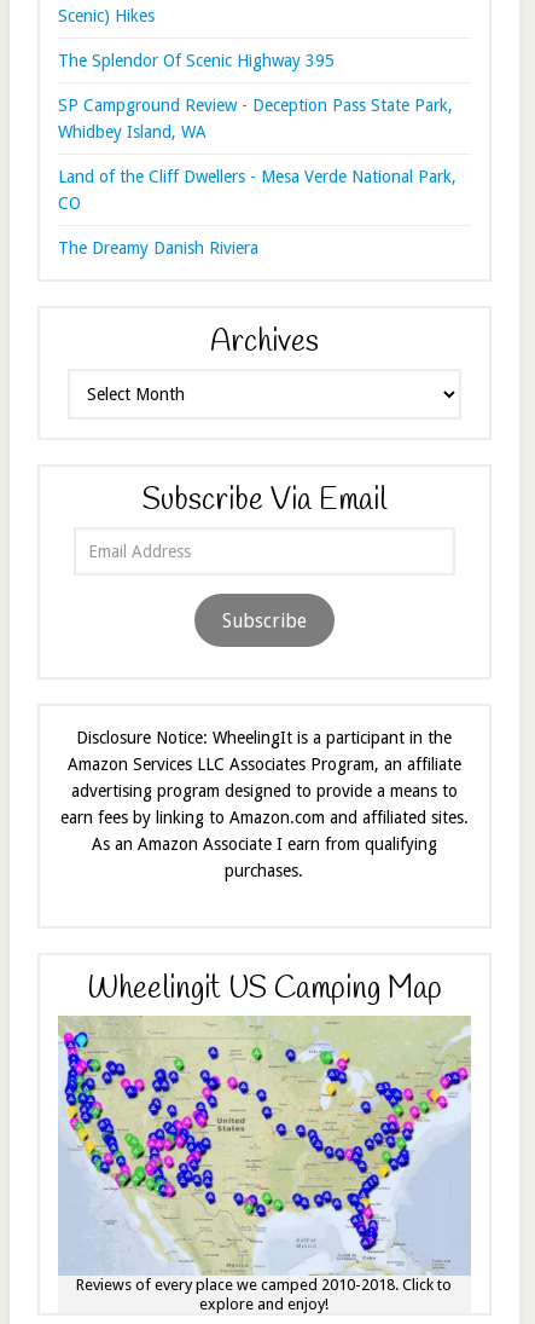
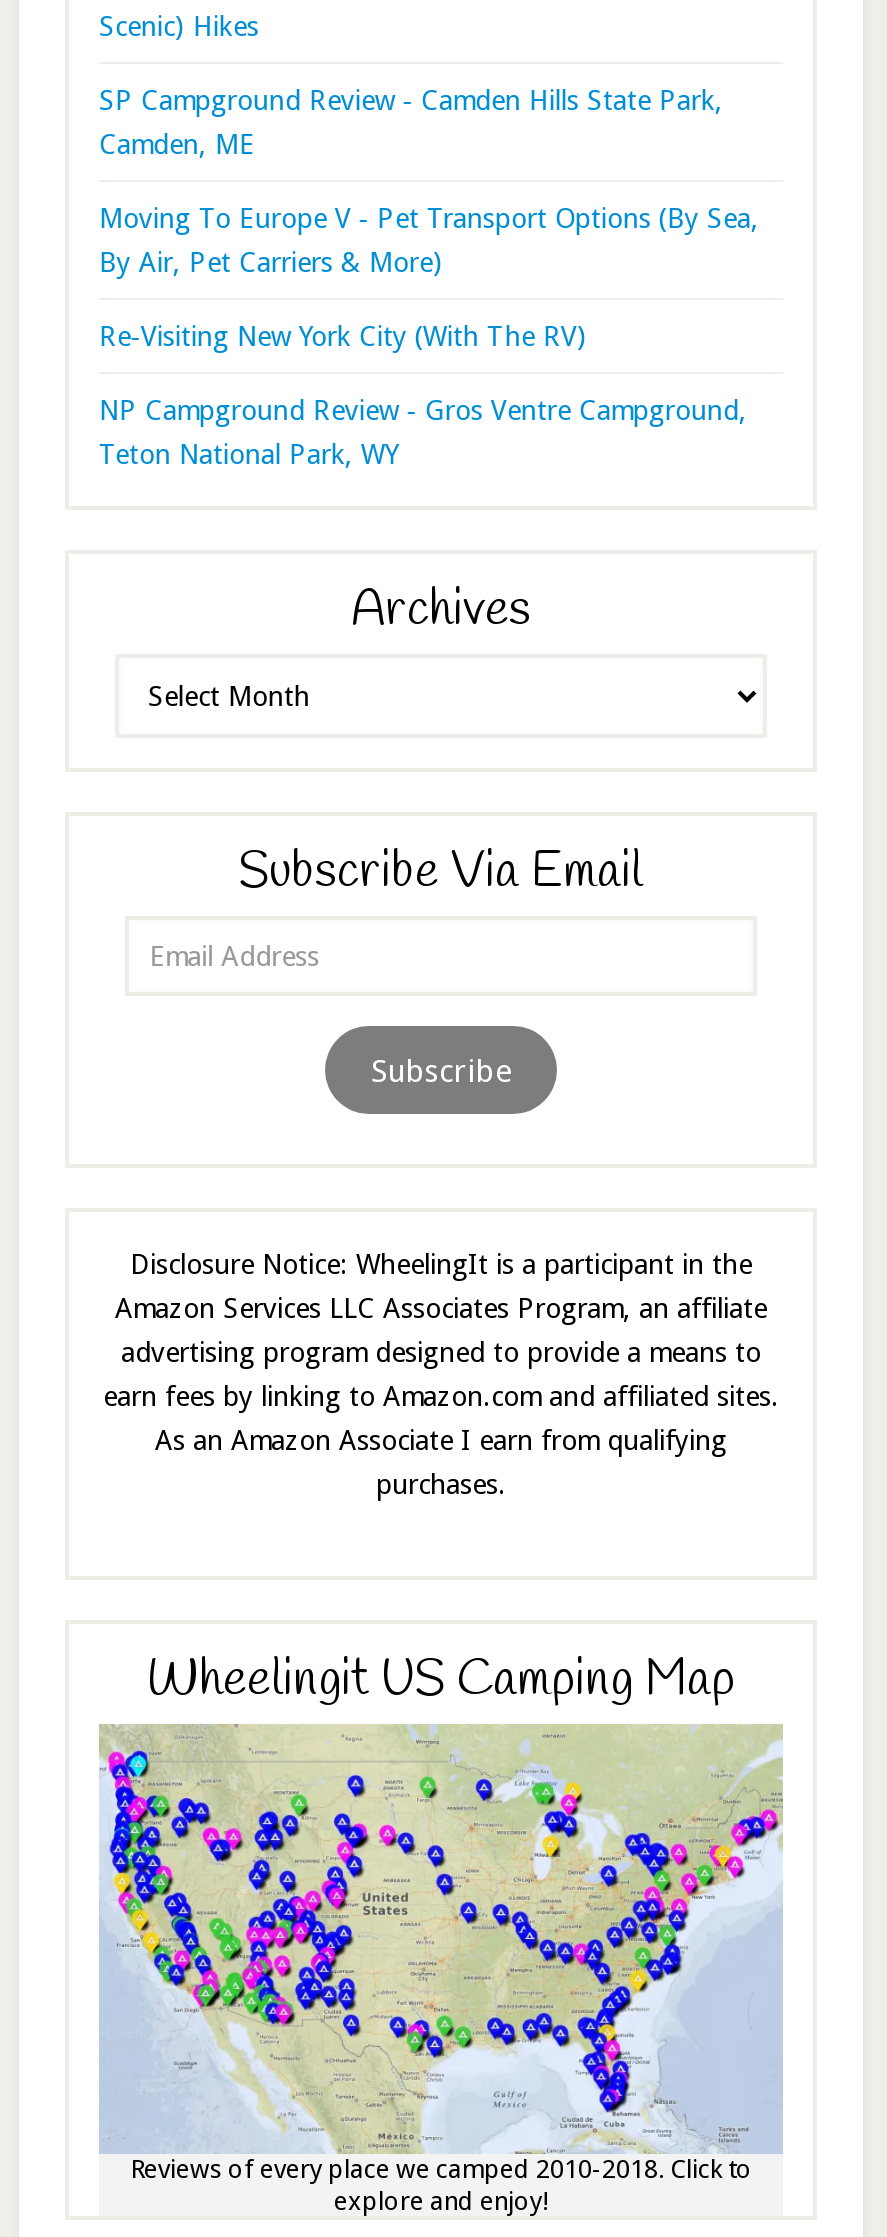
- The Splendor Of Scenic Highway 395
+ SP Campground Review - Camden Hills State Park,
+ Camden, ME

- SP Campground Review - Deception Pass State Park,
- Whidbey Island, WA
+ Moving To Europe V - Pet Transport Options (By Sea,
+ By Air, Pet Carriers & More)

- Land of the Cliff Dwellers - Mesa Verde National Park,
- CO
+ Re-Visiting New York City (With The RV)

- The Dreamy Danish Riviera
+ NP Campground Review - Gros Ventre Campground,
+ Teton National Park, WY
